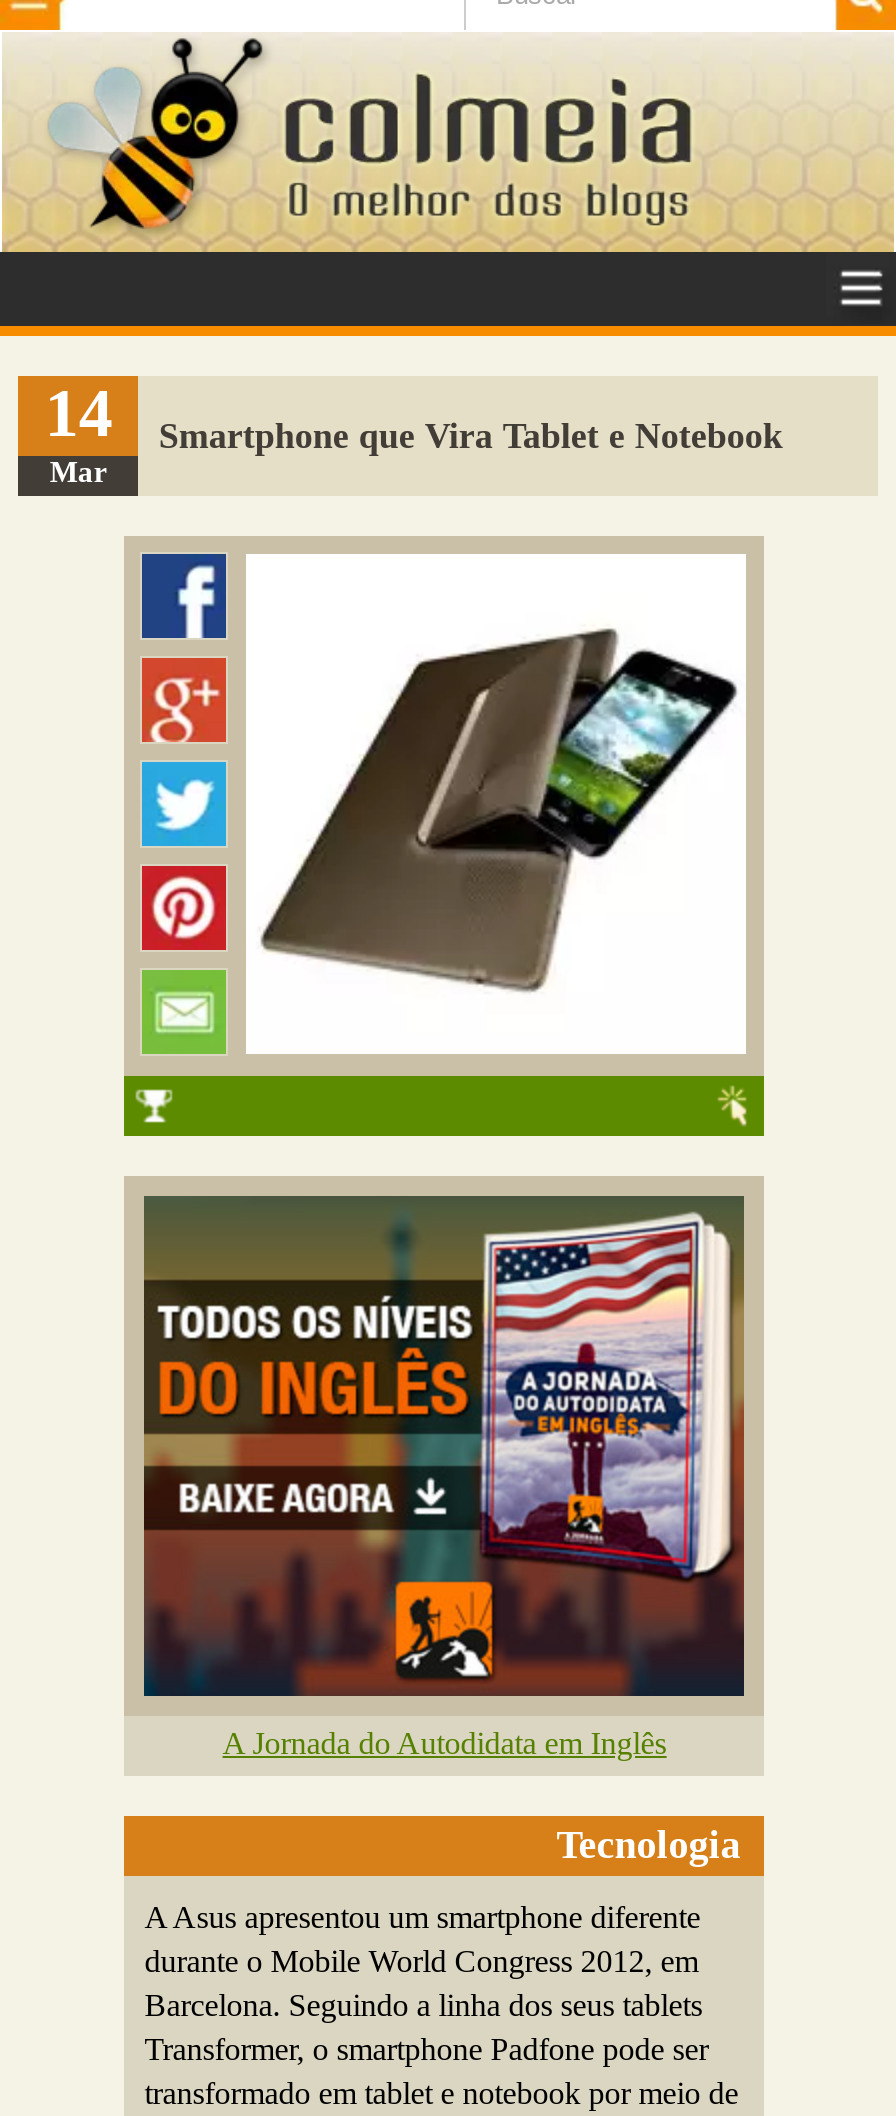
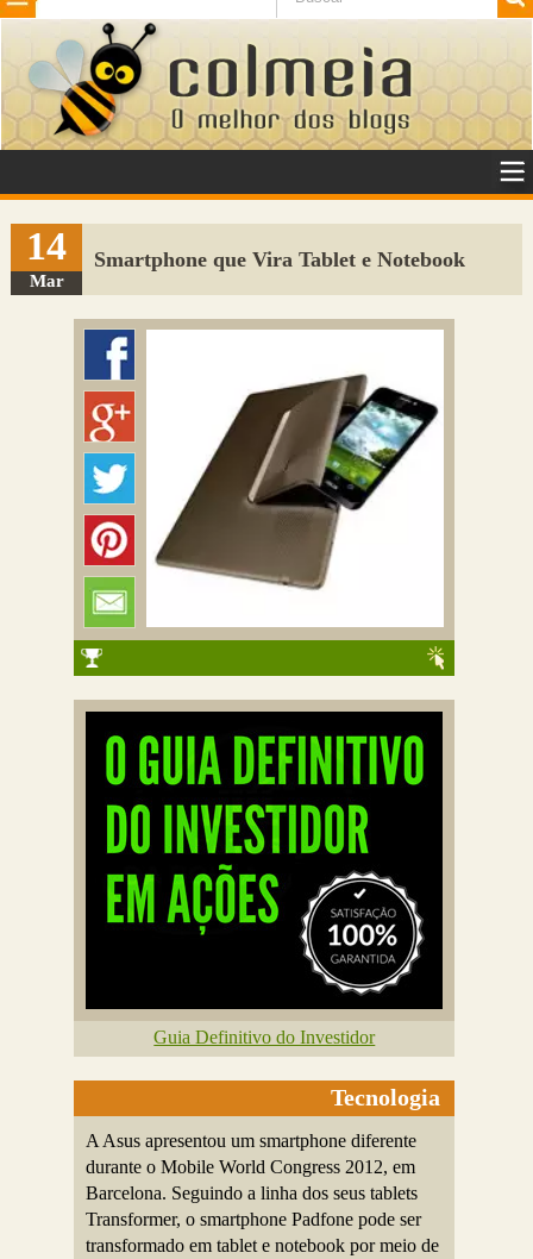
- [image]
- A Jornada do Autodidata em Inglês
+ [image]
+ Guia Definitivo do Investidor
